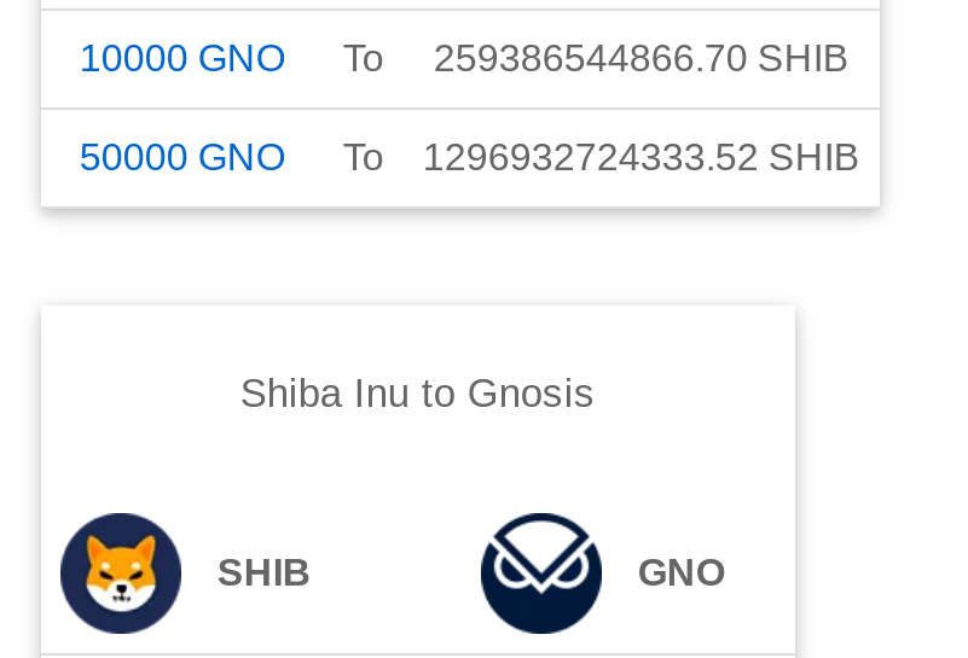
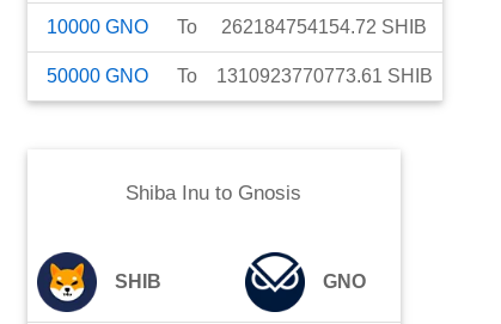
- 10000 GNO To 259386544866.70 SHIB
+ 10000 GNO To 262184754154.72 SHIB

- 50000 GNO To 1296932724333.52 SHIB
+ 50000 GNO To 1310923770773.61 SHIB
